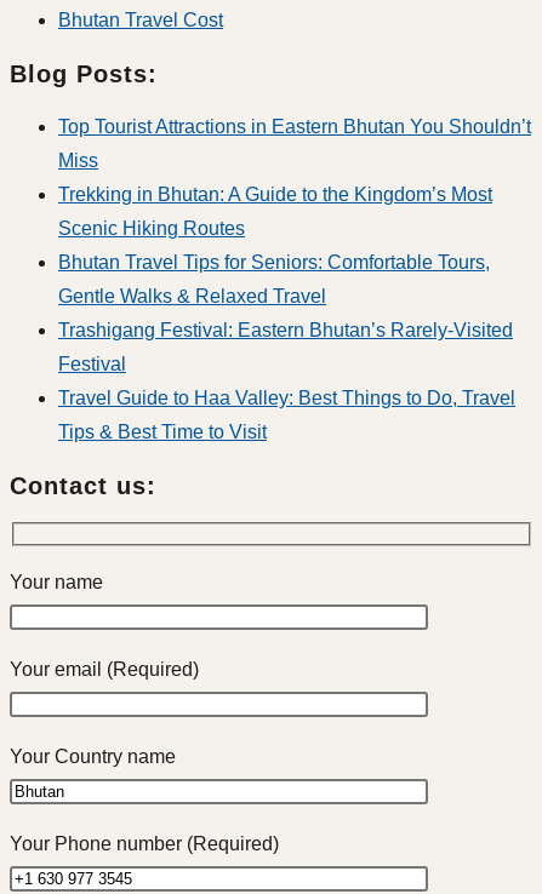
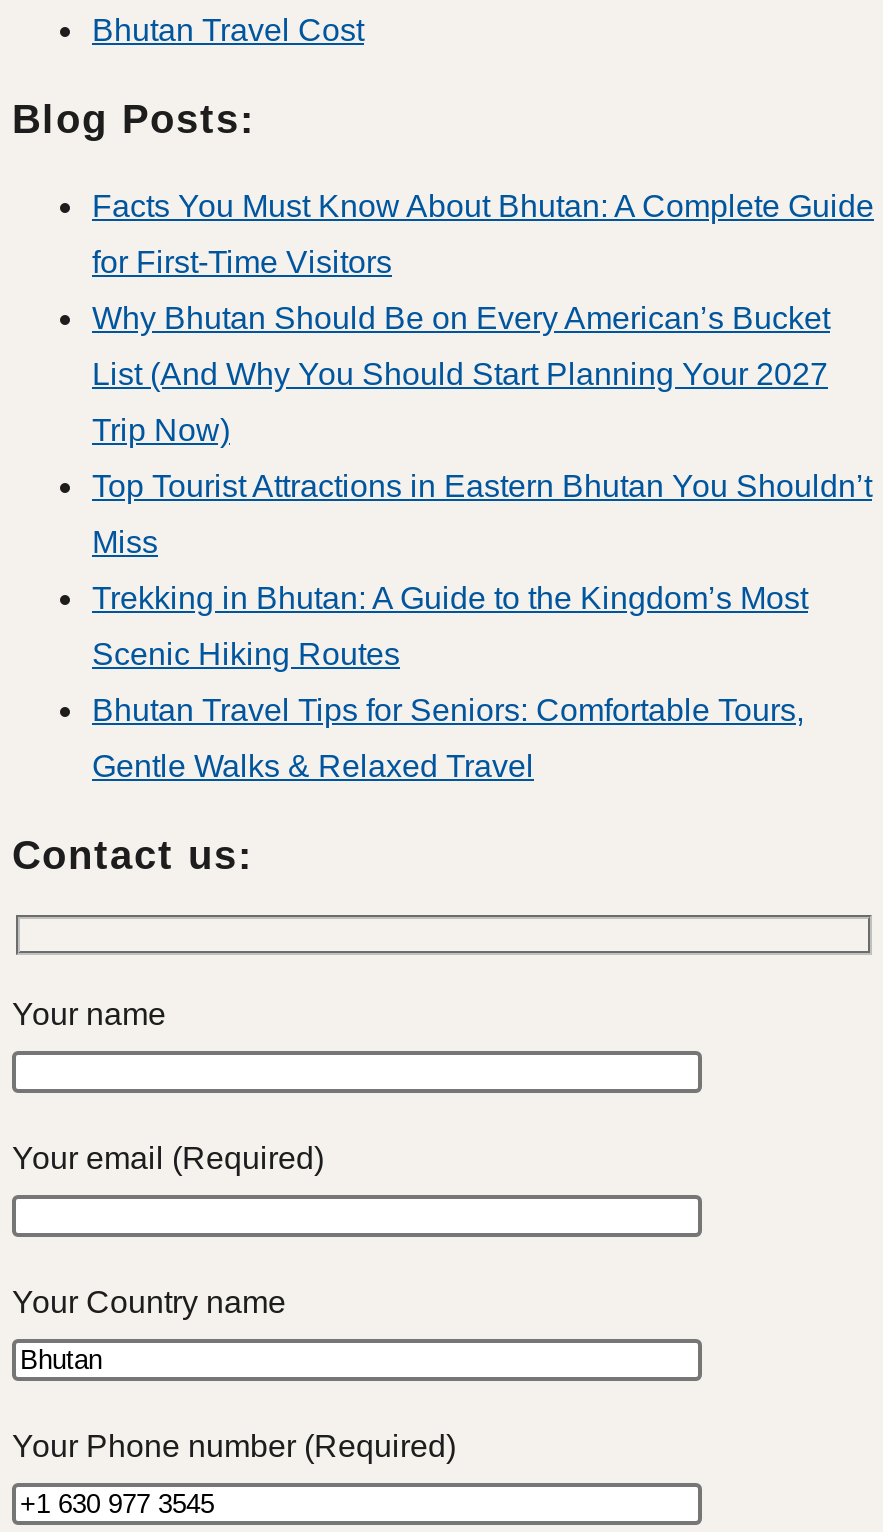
+ Facts You Must Know About Bhutan: A Complete Guide
+ for First-Time Visitors
+ Why Bhutan Should Be on Every American’s Bucket
+ List (And Why You Should Start Planning Your 2027
+ Trip Now)

moved down: Top Tourist Attractions in Eastern Bhutan You Shouldn’t | Miss | Trekking in Bhutan: A Guide to the Kingdom’s Most | Scenic Hiking Routes | Bhutan Travel Tips for Seniors: Comfortable Tours, | Gentle Walks & Relaxed Travel

- Trashigang Festival: Eastern Bhutan’s Rarely-Visited
- Festival
- Travel Guide to Haa Valley: Best Things to Do, Travel
- Tips & Best Time to Visit
